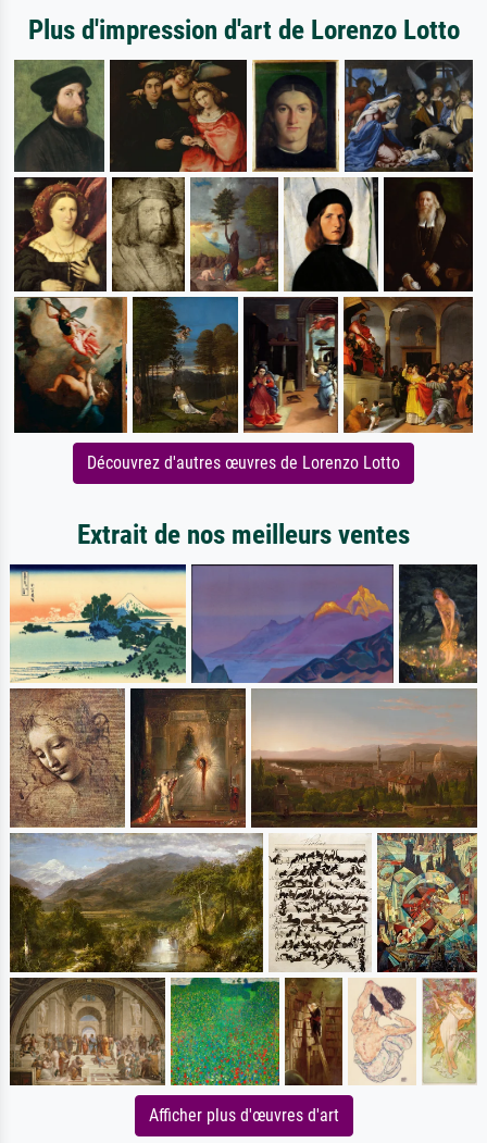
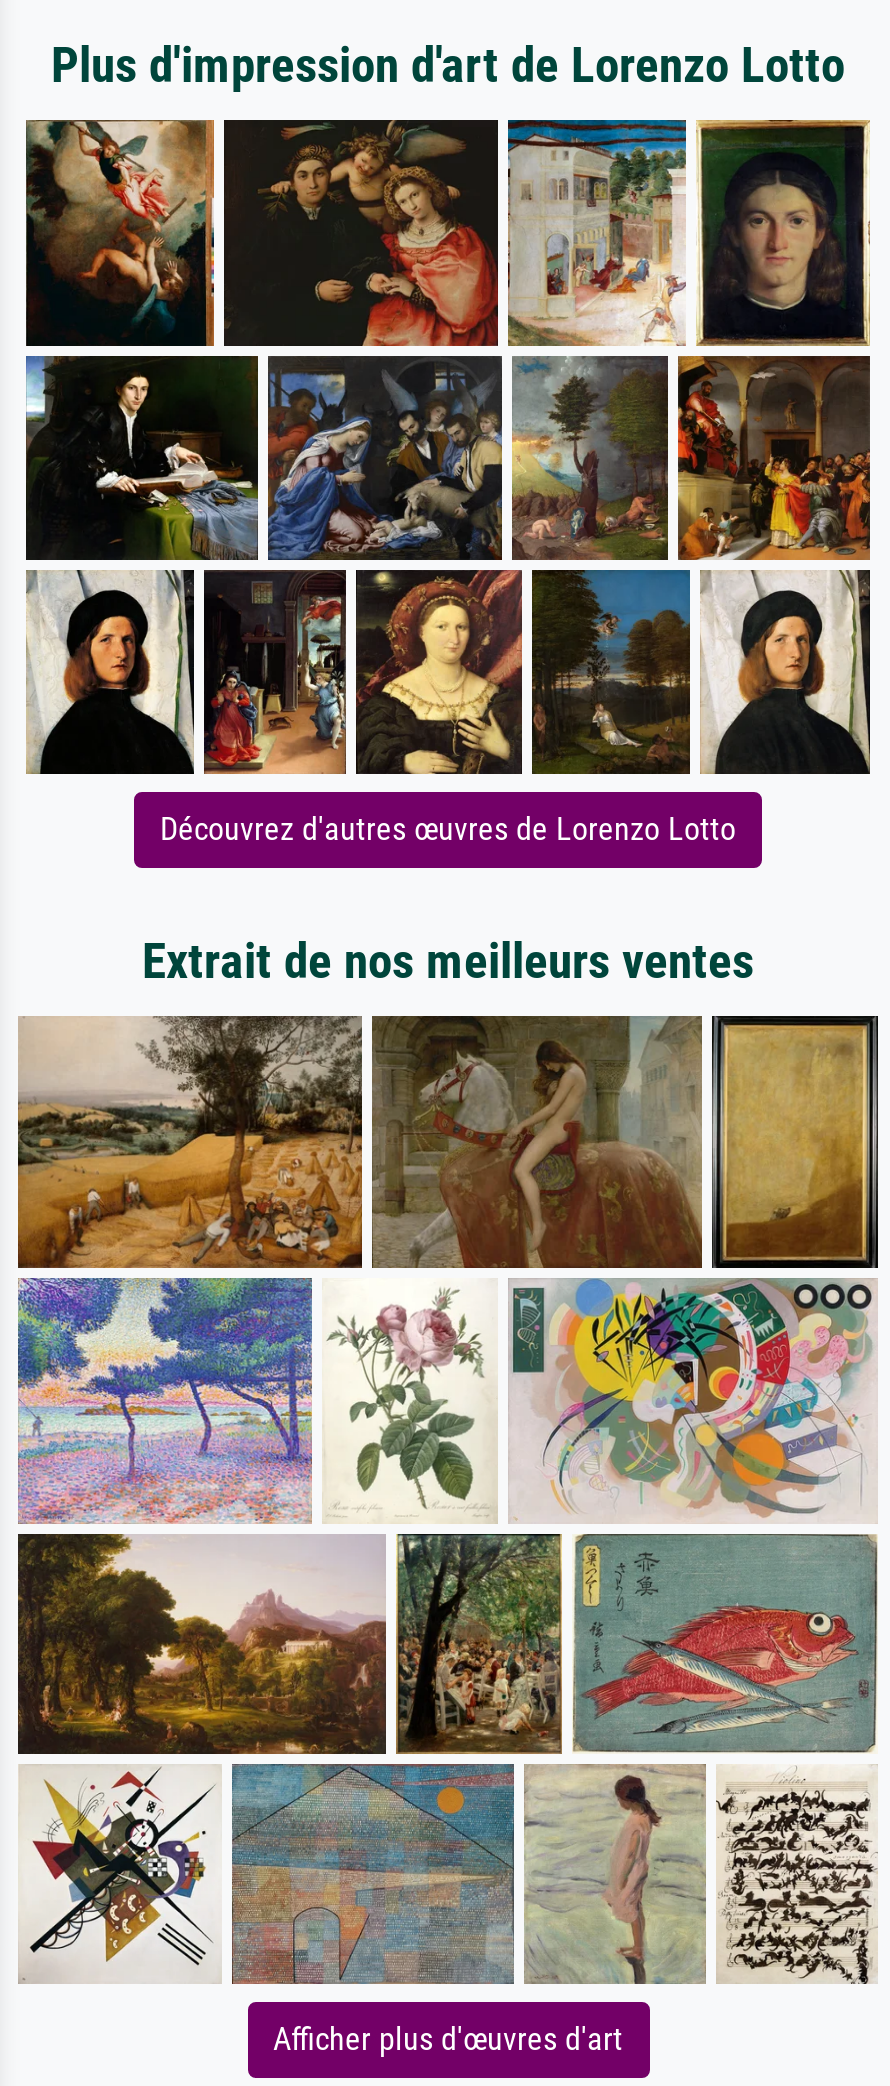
- [image]
+ [image]

- [image]
+ [image]
